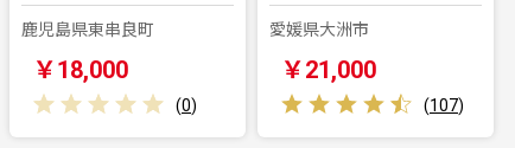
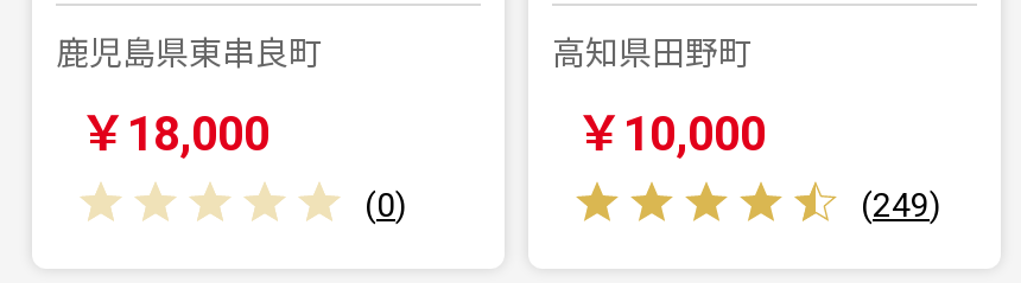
- 愛媛県大洲市
+ 高知県田野町

- ￥21,000
- (107)
+ ￥10,000
+ (249)
